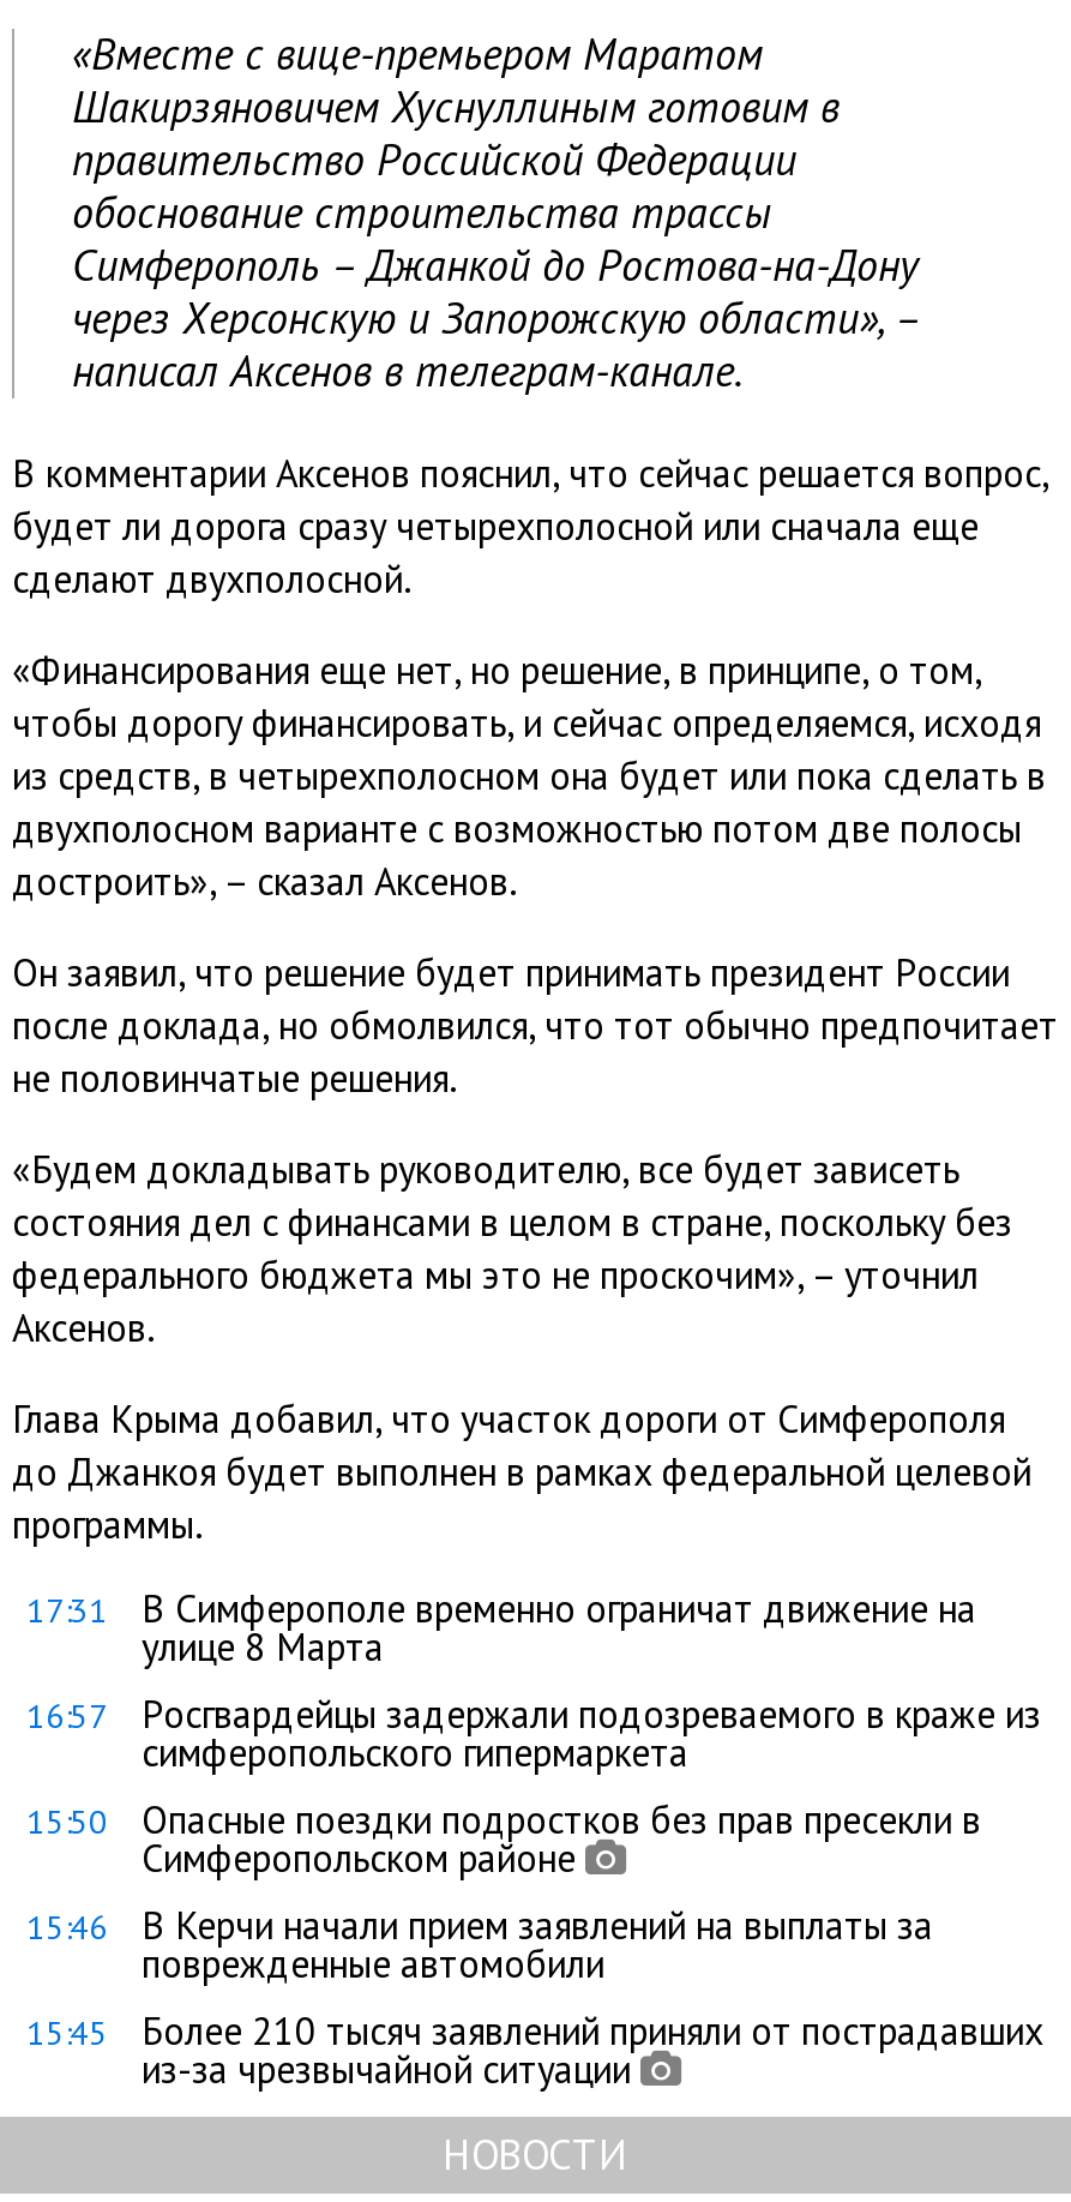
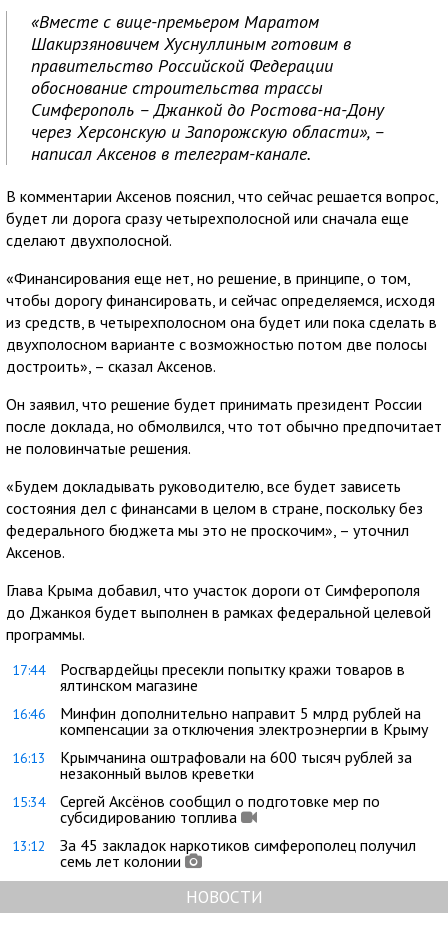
- 17:31
- В Симферополе временно ограничат движение на
- улице 8 Марта
+ 17:44
+ Росгвардейцы пресекли попытку кражи товаров в
+ ялтинском магазине

- 16:57
- Росгвардейцы задержали подозреваемого в краже из
- симферопольского гипермаркета
+ 16:46
+ Минфин дополнительно направит 5 млрд рублей на
+ компенсации за отключения электроэнергии в Крыму

- 15:50
- Опасные поездки подростков без прав пресекли в
- Симферопольском районе
+ 16:13
+ Крымчанина оштрафовали на 600 тысяч рублей за
+ незаконный вылов креветки

- 15:46
- В Керчи начали прием заявлений на выплаты за
- поврежденные автомобили
+ 15:34
+ Сергей Аксёнов сообщил о подготовке мер по
+ субсидированию топлива

- 15:45
- Более 210 тысяч заявлений приняли от пострадавших
- из-за чрезвычайной ситуации
+ 13:12
+ За 45 закладок наркотиков симферополец получил
+ семь лет колонии
